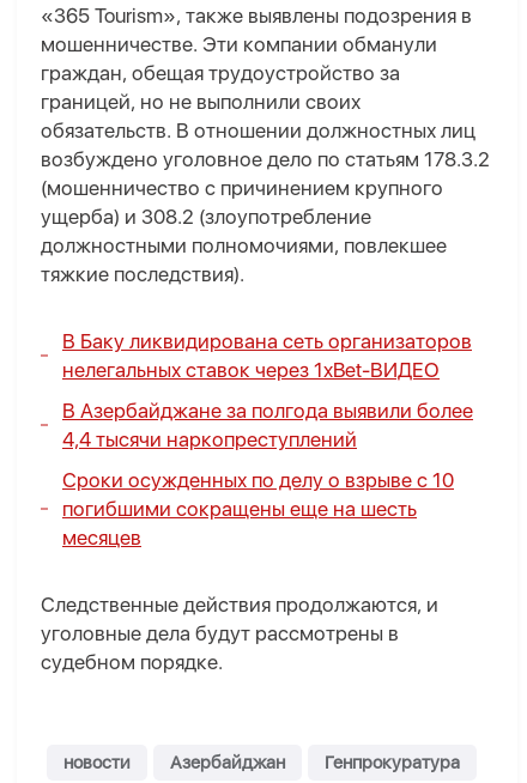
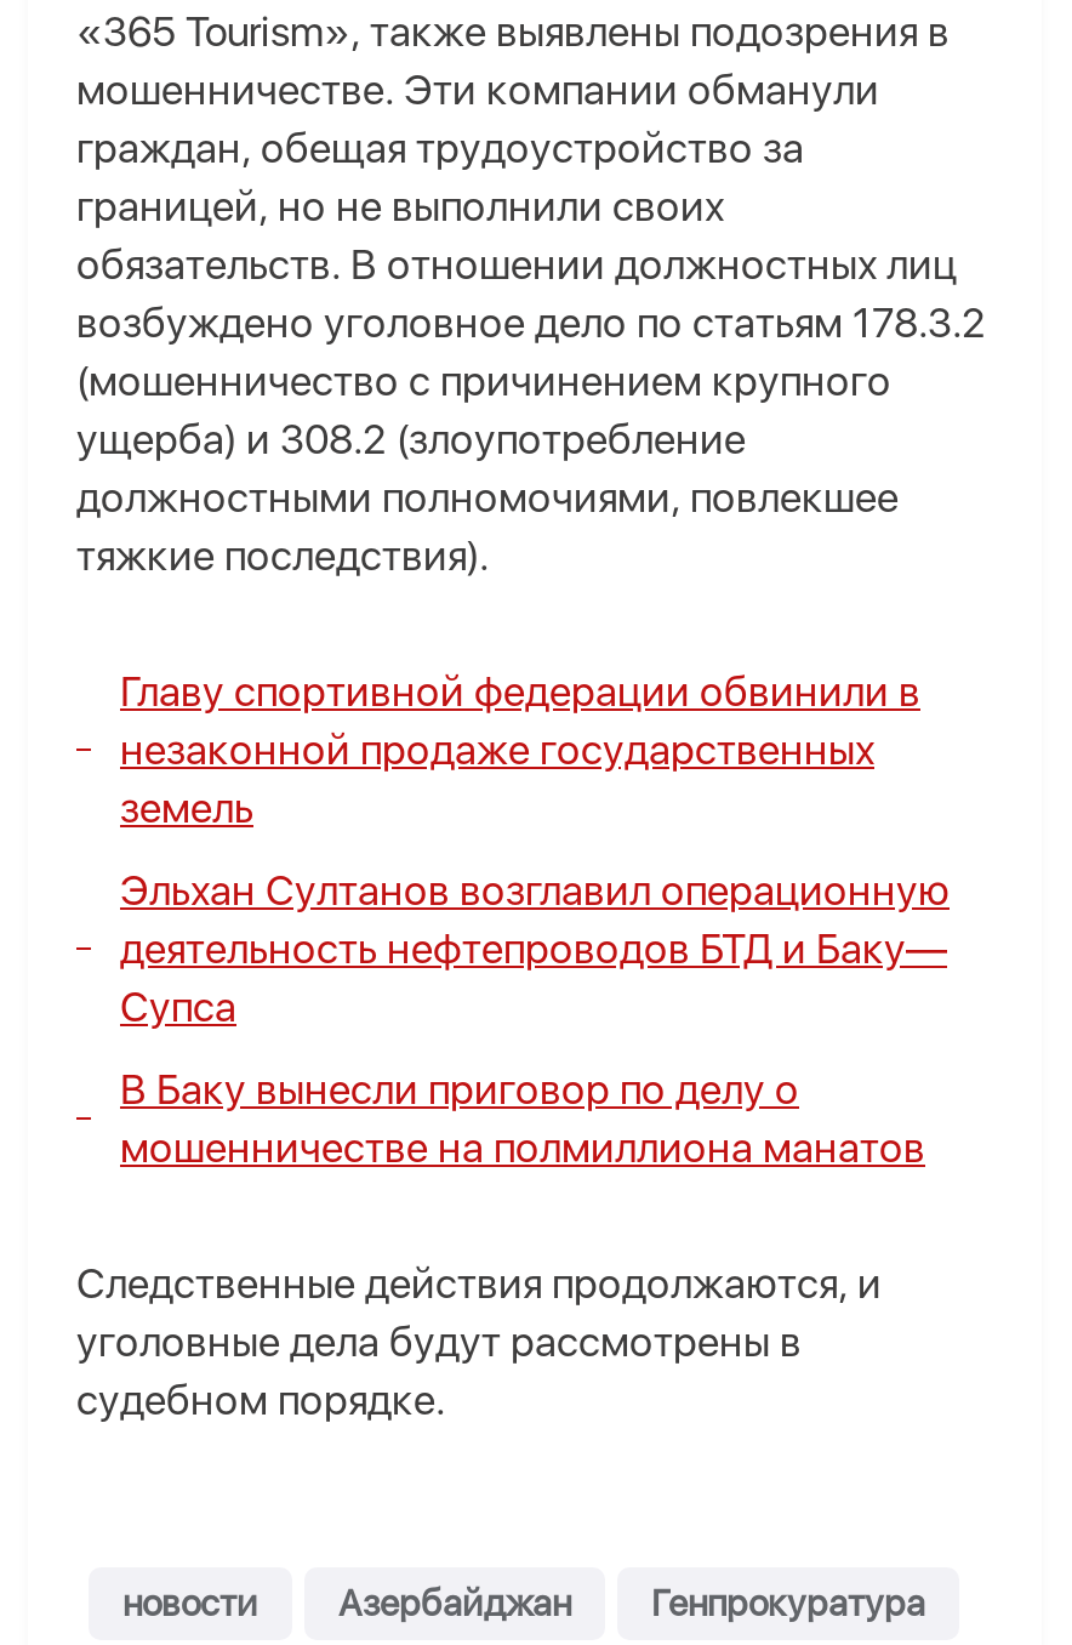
- В Баку ликвидирована сеть организаторов
- нелегальных ставок через 1xBet-ВИДЕО
+ Главу спортивной федерации обвинили в
+ незаконной продаже государственных
+ земель

- В Азербайджане за полгода выявили более
- 4,4 тысячи наркопреступлений
+ Эльхан Султанов возглавил операционную
+ деятельность нефтепроводов БТД и Баку—
+ Супса

- Сроки осужденных по делу о взрыве с 10
- погибшими сокращены еще на шесть
- месяцев
+ В Баку вынесли приговор по делу о
+ мошенничестве на полмиллиона манатов
